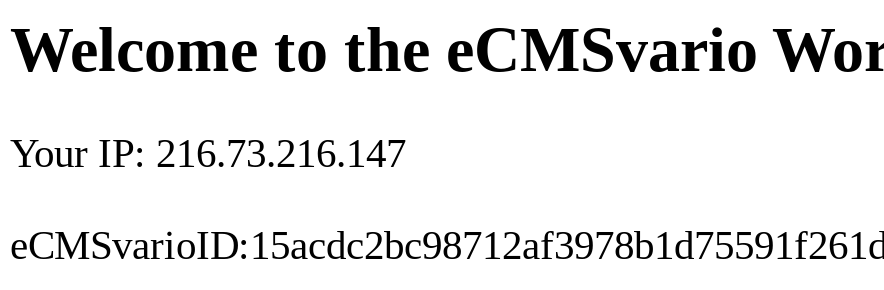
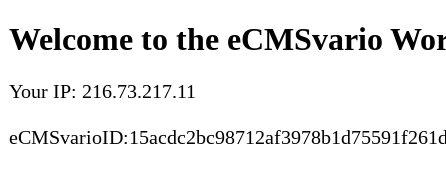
- Your IP: 216.73.216.147
+ Your IP: 216.73.217.11
